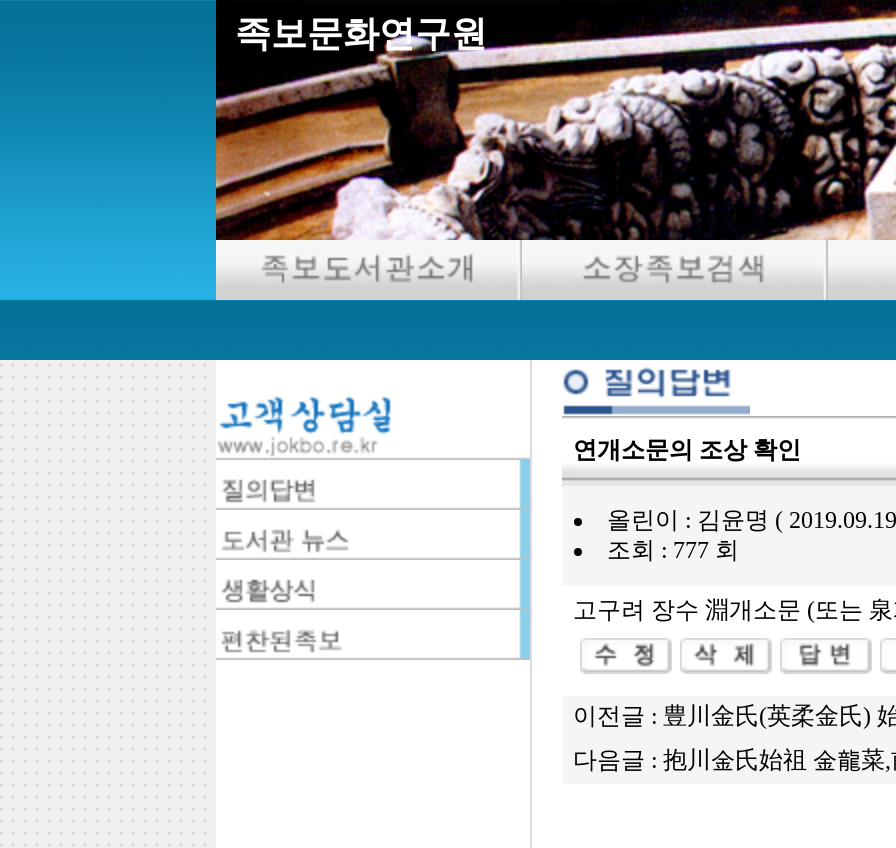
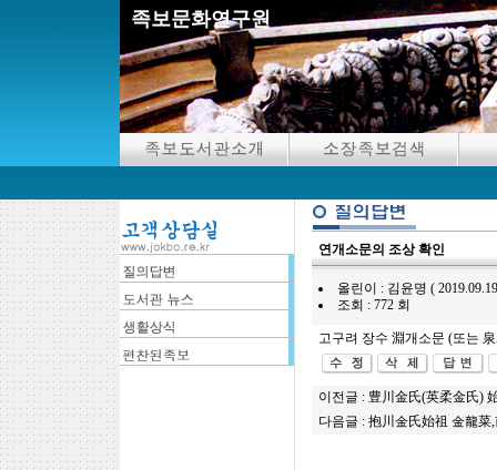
- 조회 : 777 회
+ 조회 : 772 회
